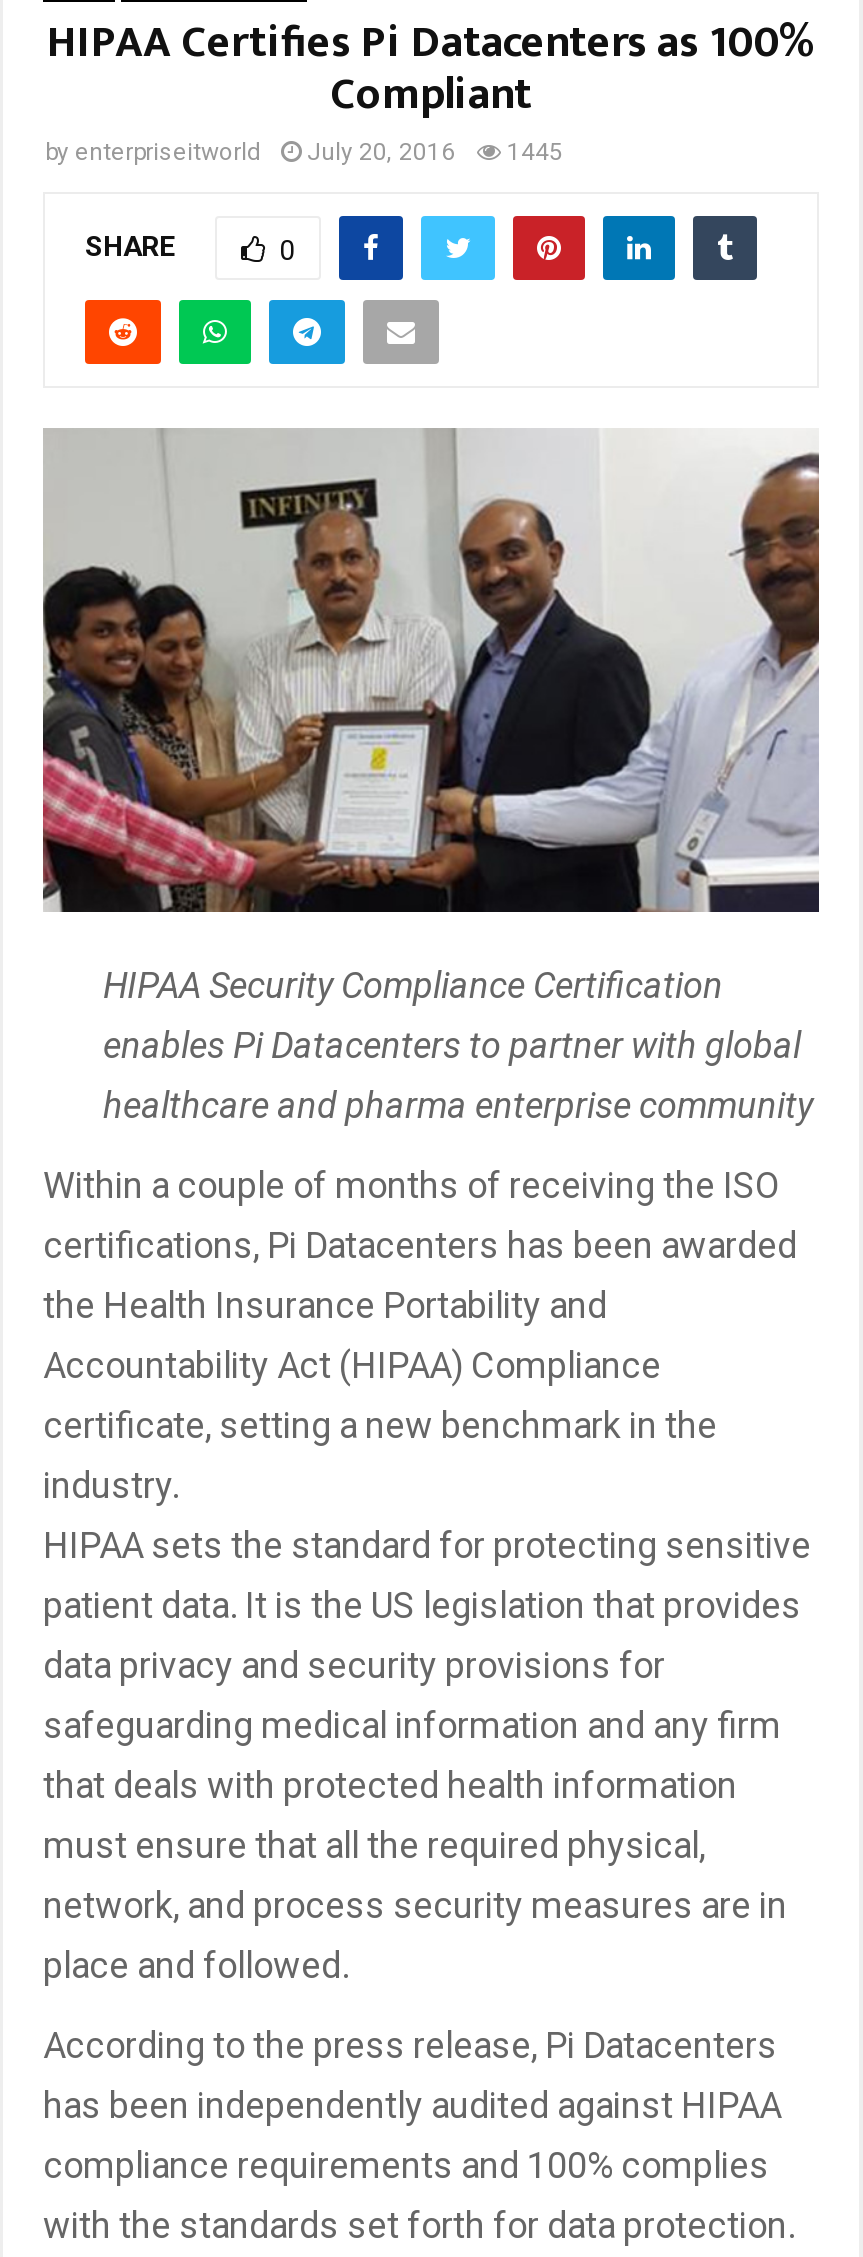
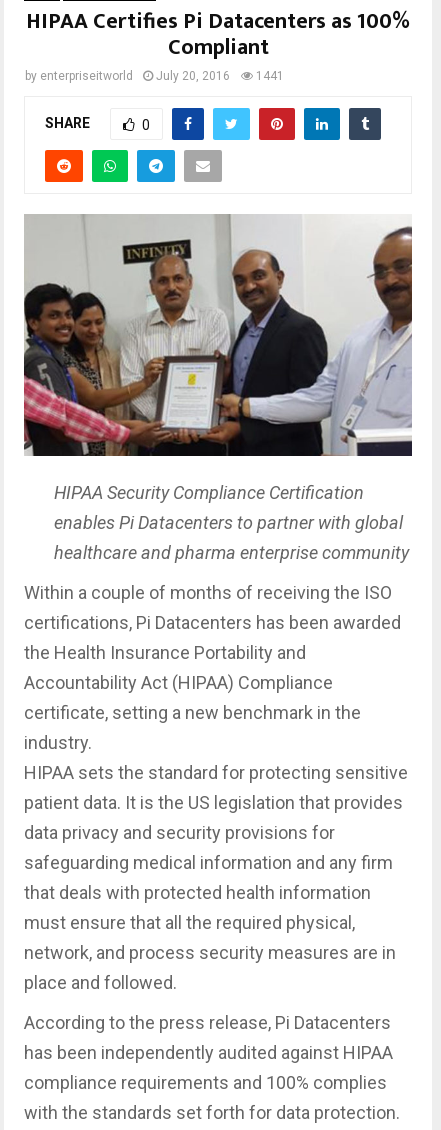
- by enterpriseitworld July 20, 2016 1445
+ by enterpriseitworld July 20, 2016 1441
